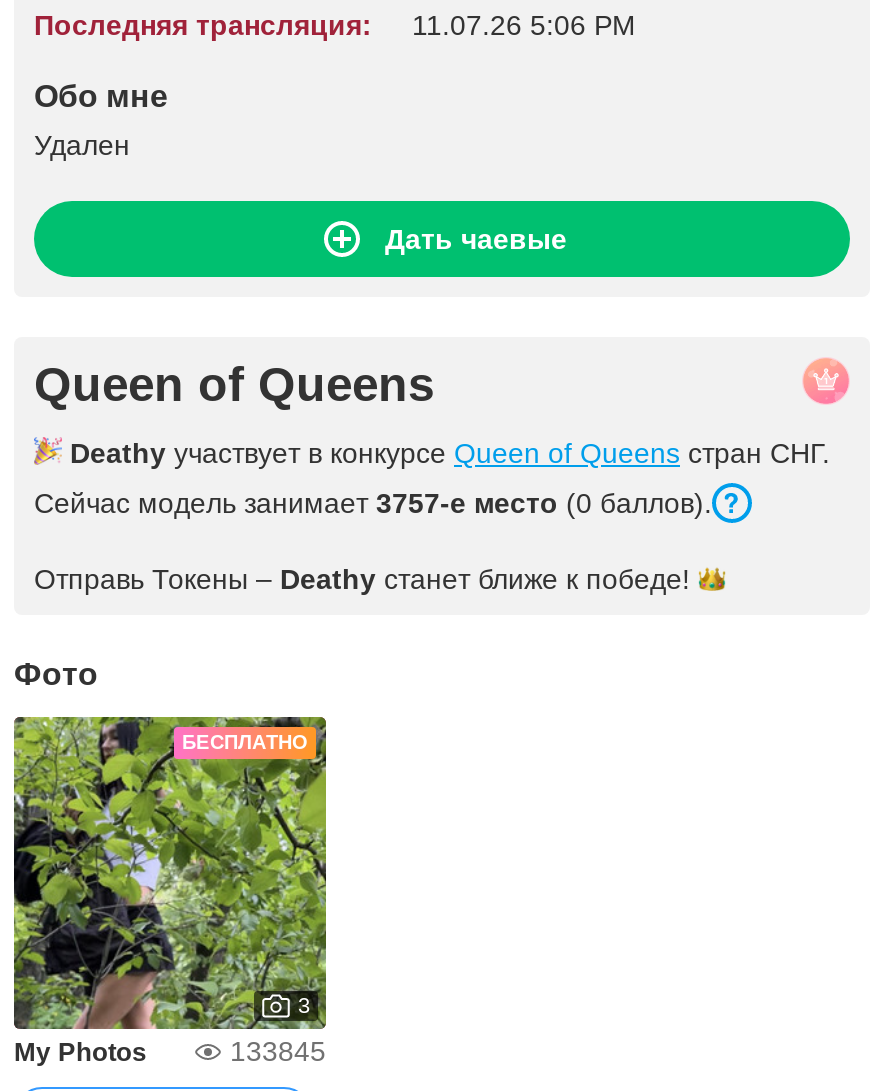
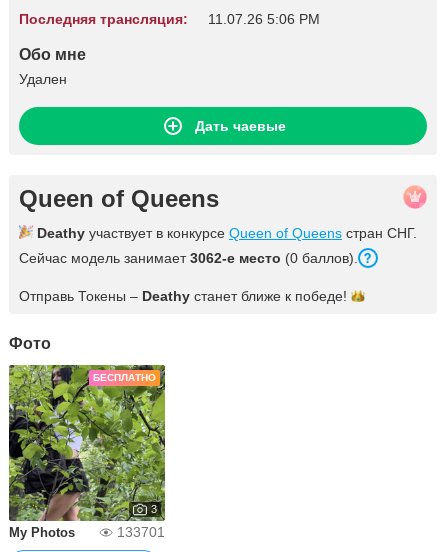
- Сейчас модель занимает 3757-е место (0 баллов).
+ Сейчас модель занимает 3062-е место (0 баллов).

- 133845
+ 133701
